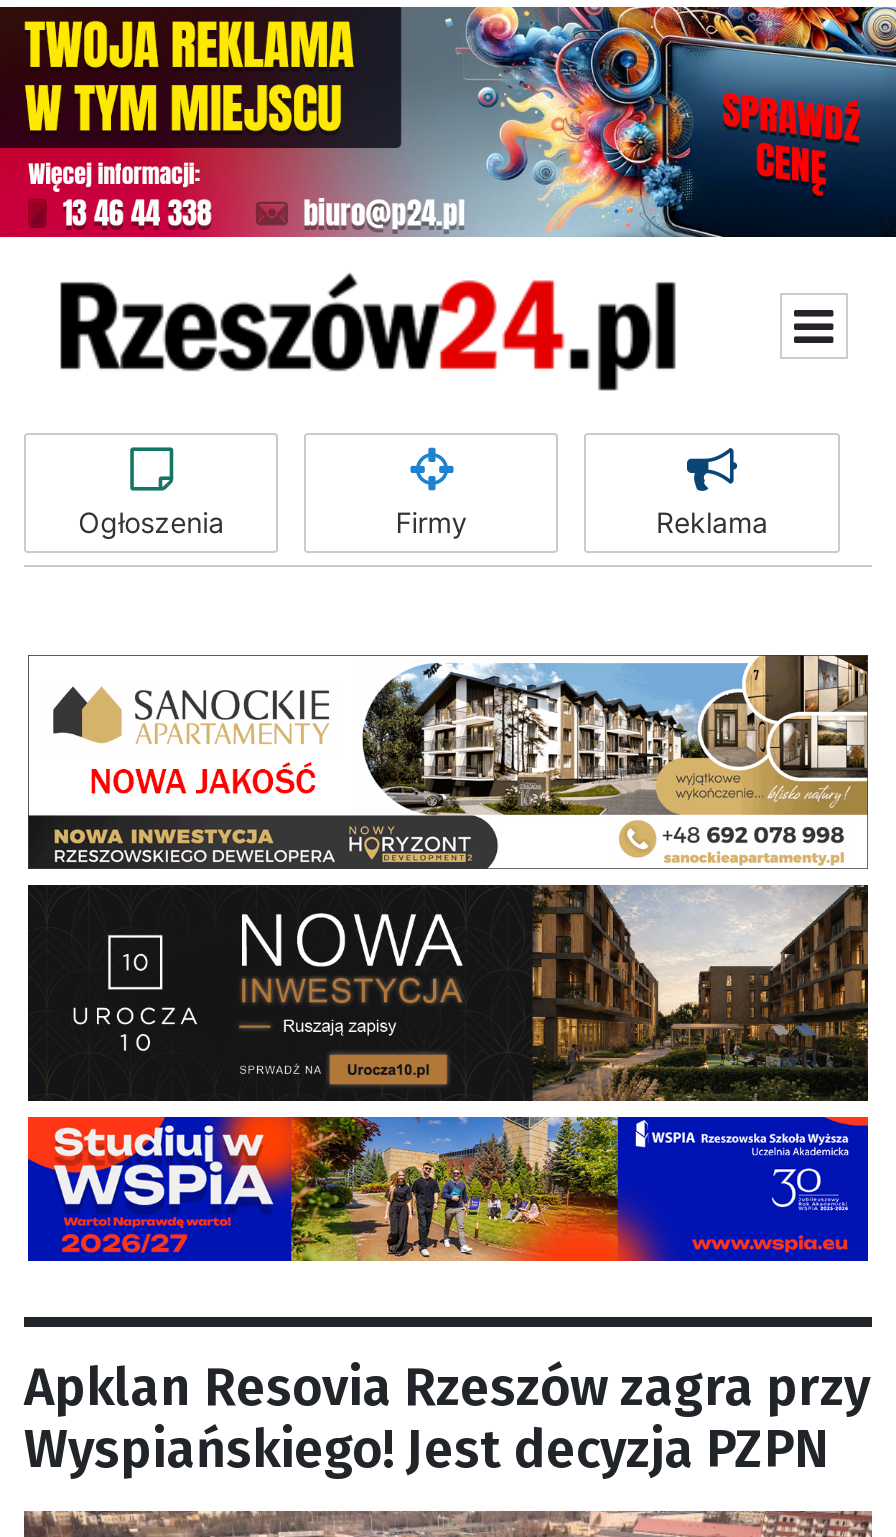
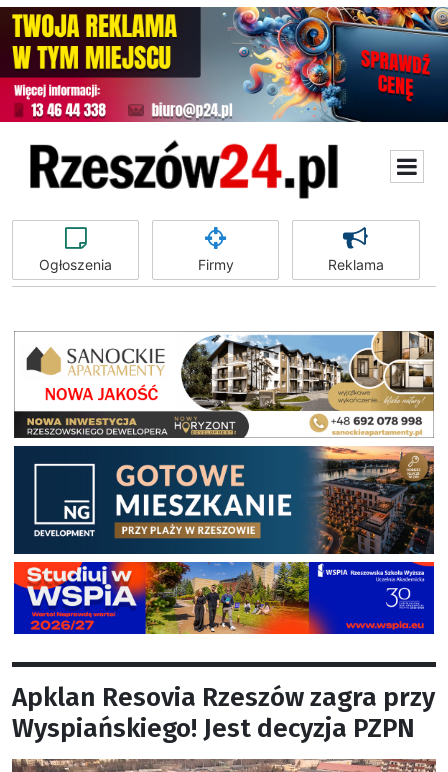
- [image]
+ [image]
